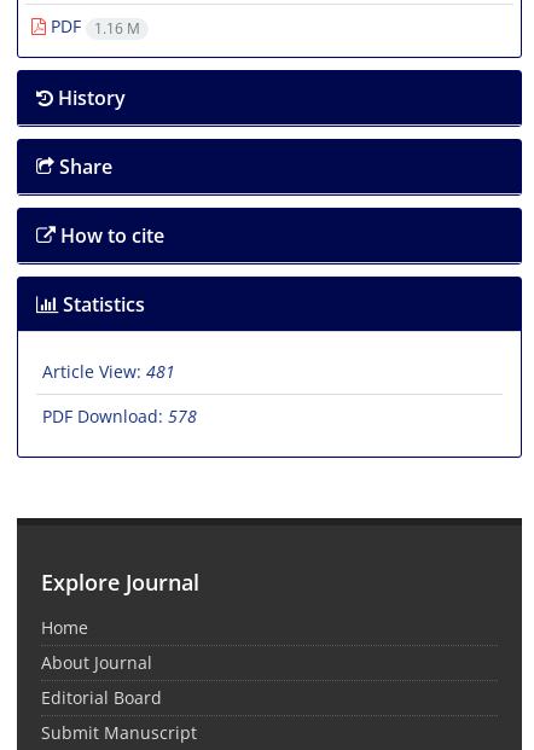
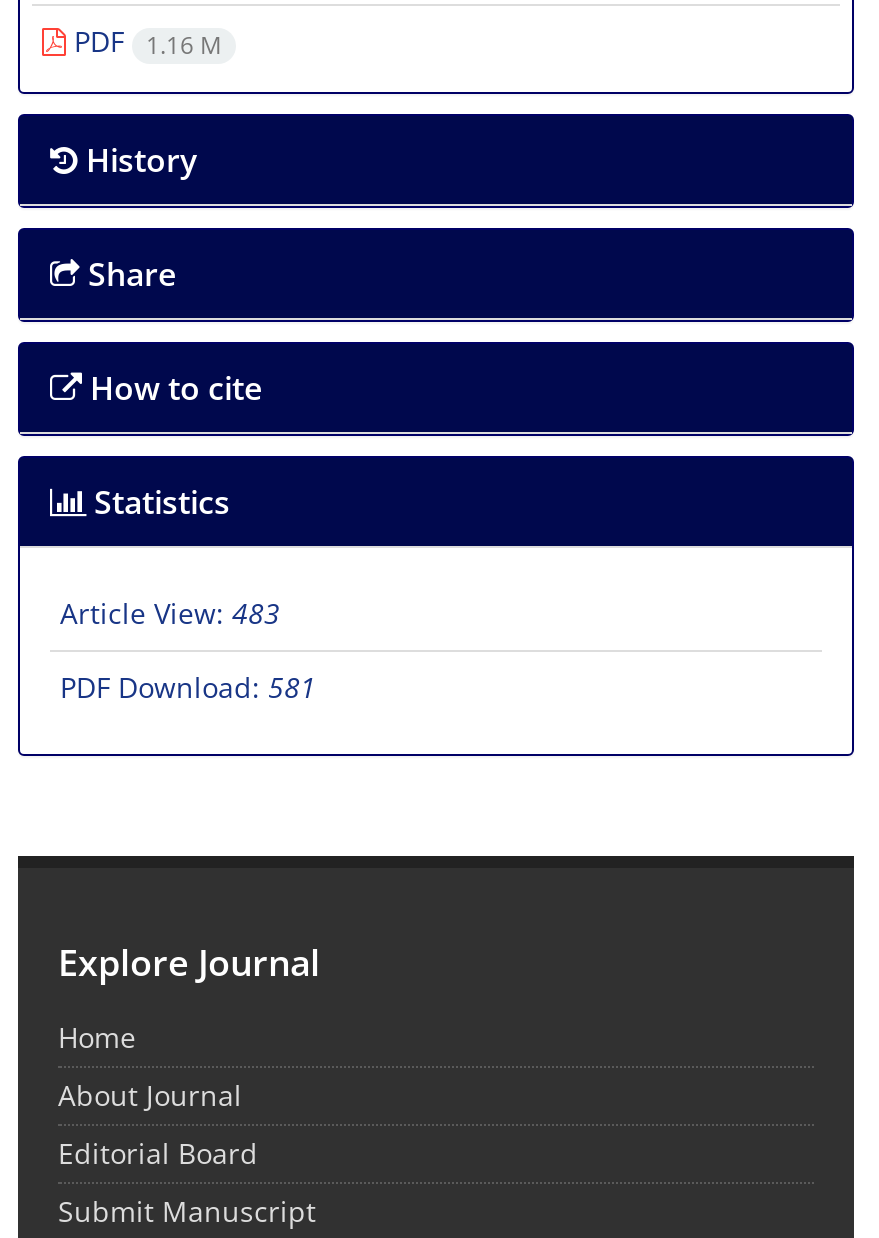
- Article View: 481
+ Article View: 483

- PDF Download: 578
+ PDF Download: 581
